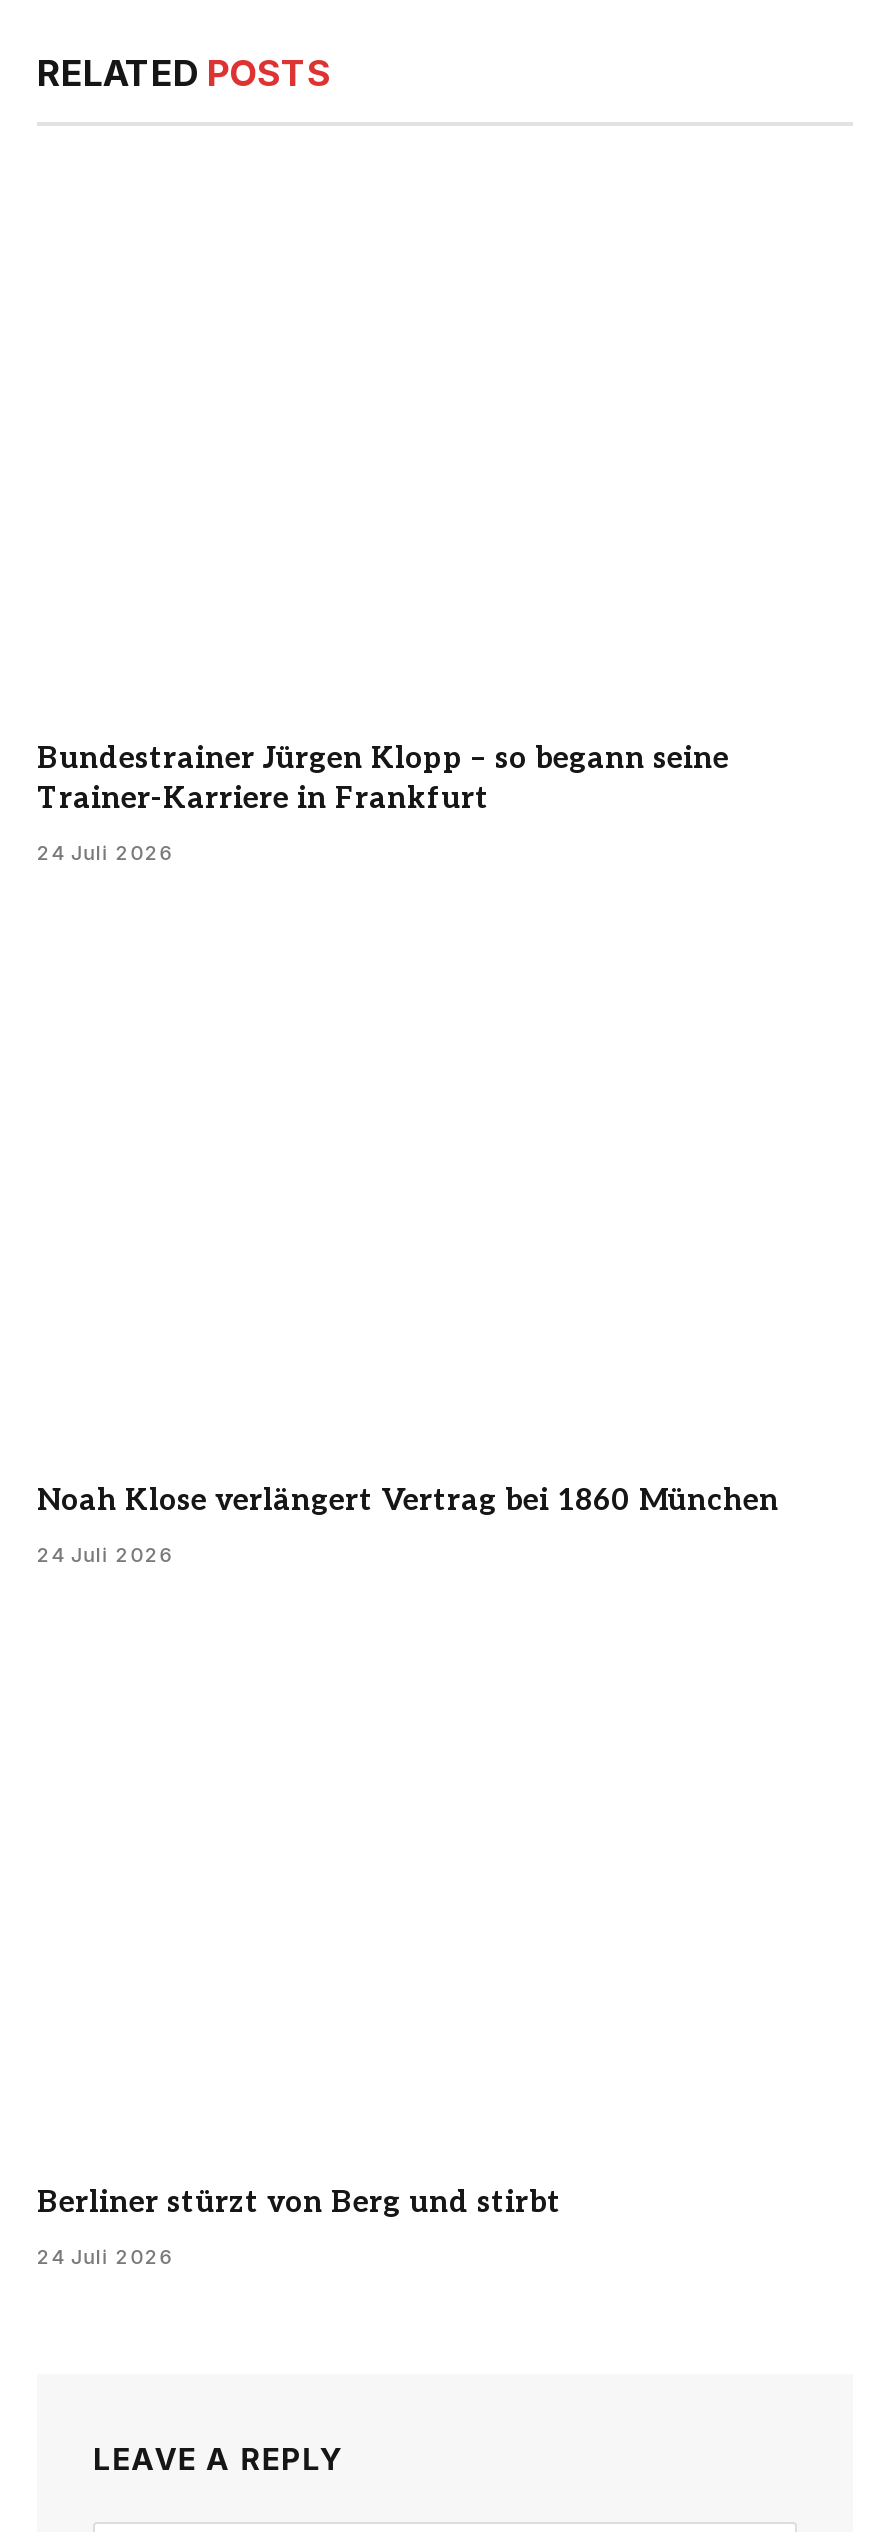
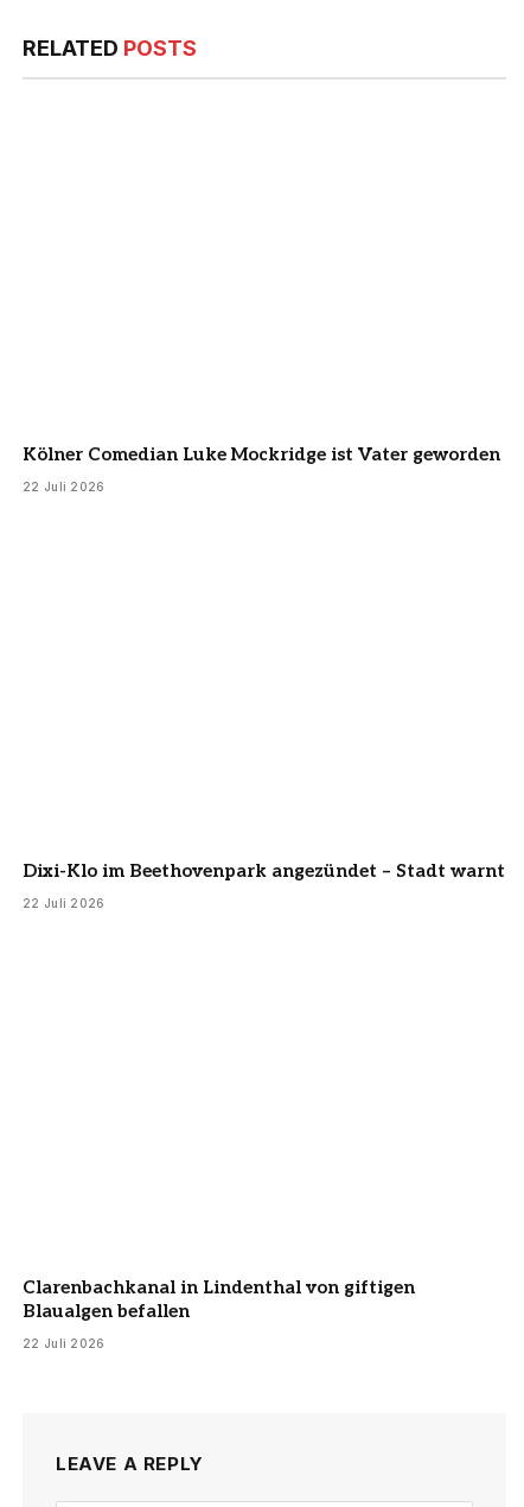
- Bundestrainer Jürgen Klopp – so begann seine
- Trainer-Karriere in Frankfurt
+ Kölner Comedian Luke Mockridge ist Vater geworden

- 24 Juli 2026
+ 22 Juli 2026

- Noah Klose verlängert Vertrag bei 1860 München
+ Dixi-Klo im Beethovenpark angezündet – Stadt warnt

- 24 Juli 2026
+ 22 Juli 2026

- Berliner stürzt von Berg und stirbt
+ Clarenbachkanal in Lindenthal von giftigen
+ Blaualgen befallen

- 24 Juli 2026
+ 22 Juli 2026
